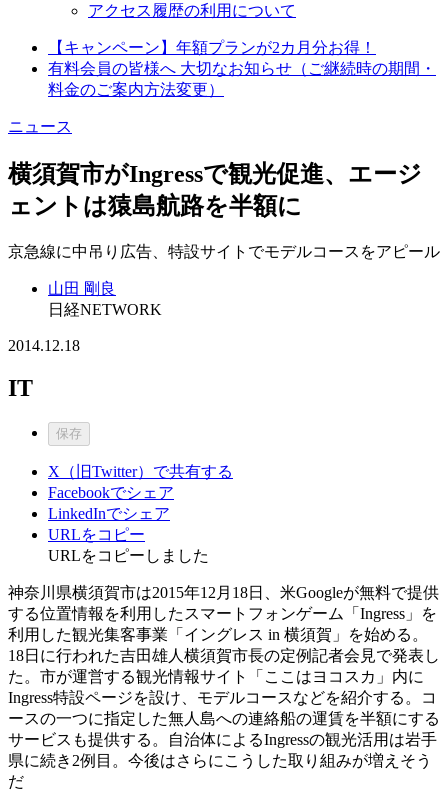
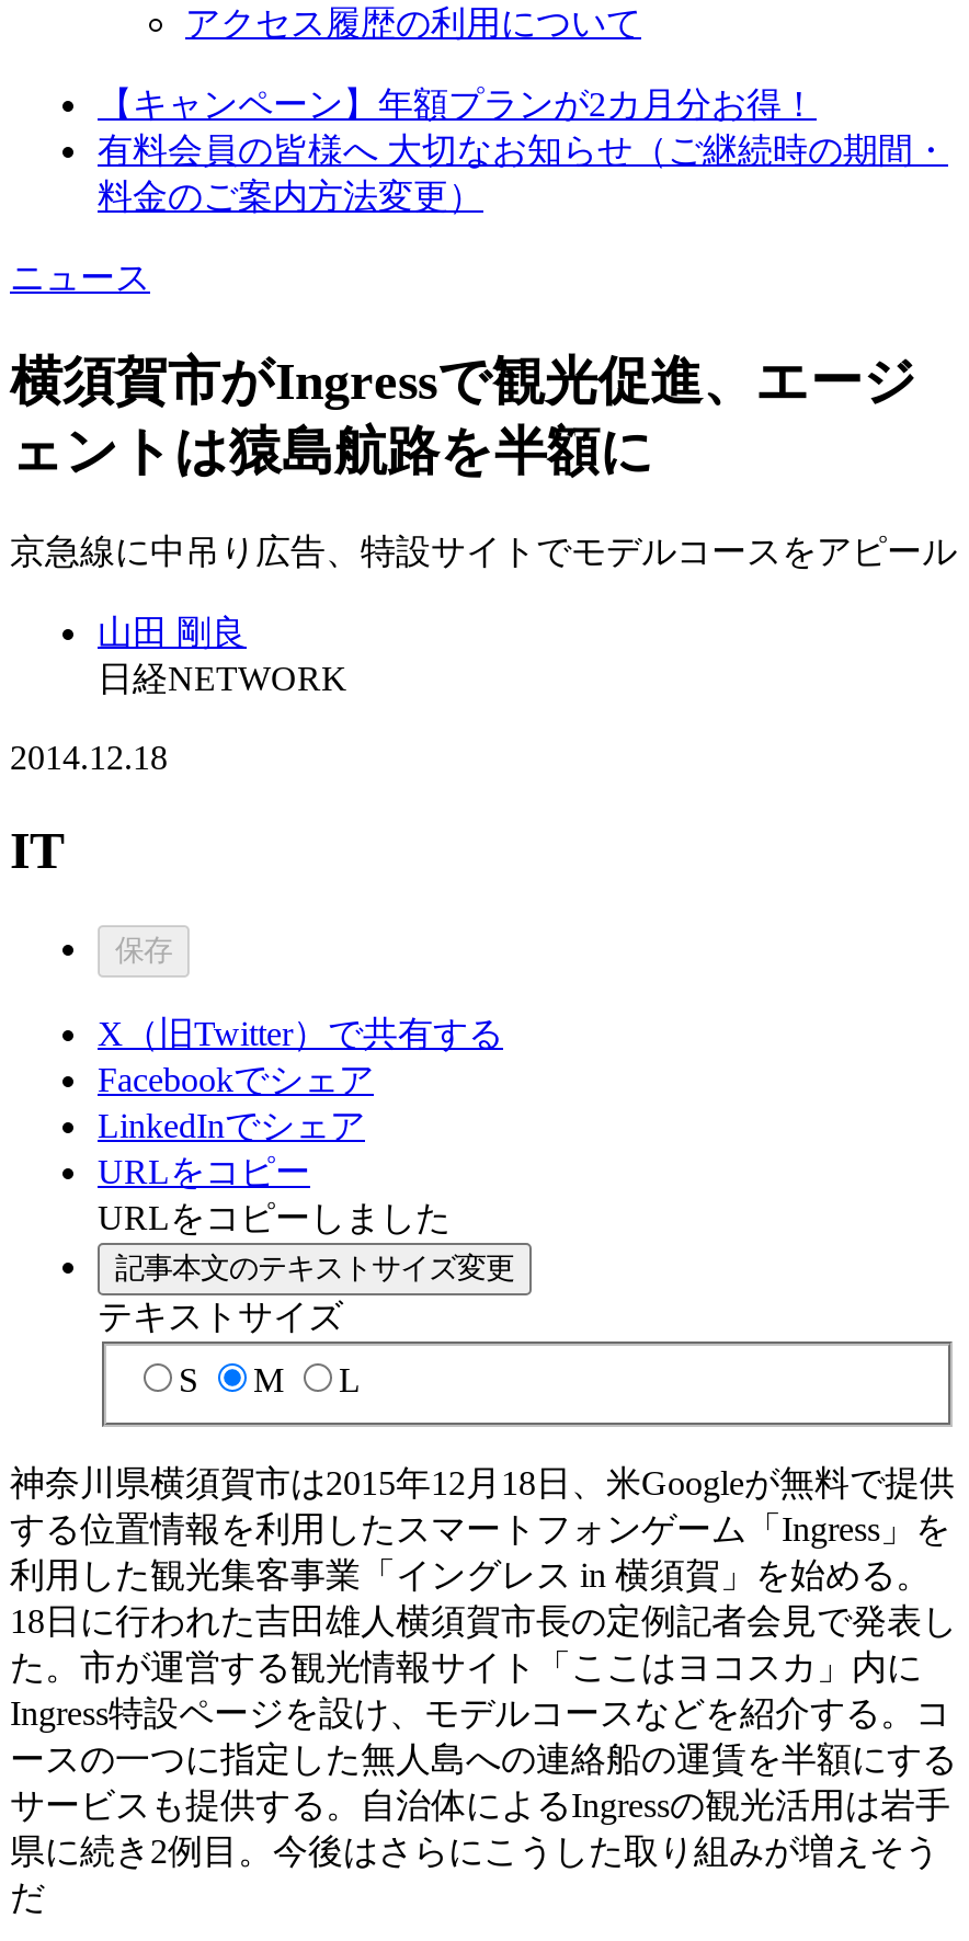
+ 記事本文のテキストサイズ変更
+ テキストサイズ
+ S
+ M
+ L
